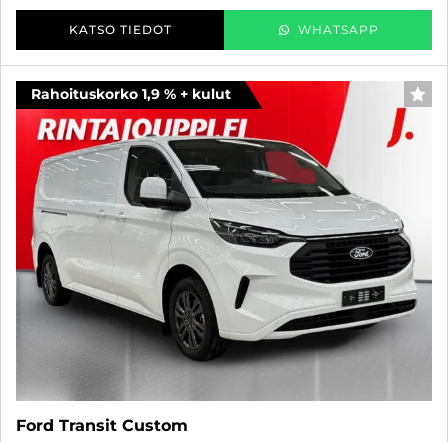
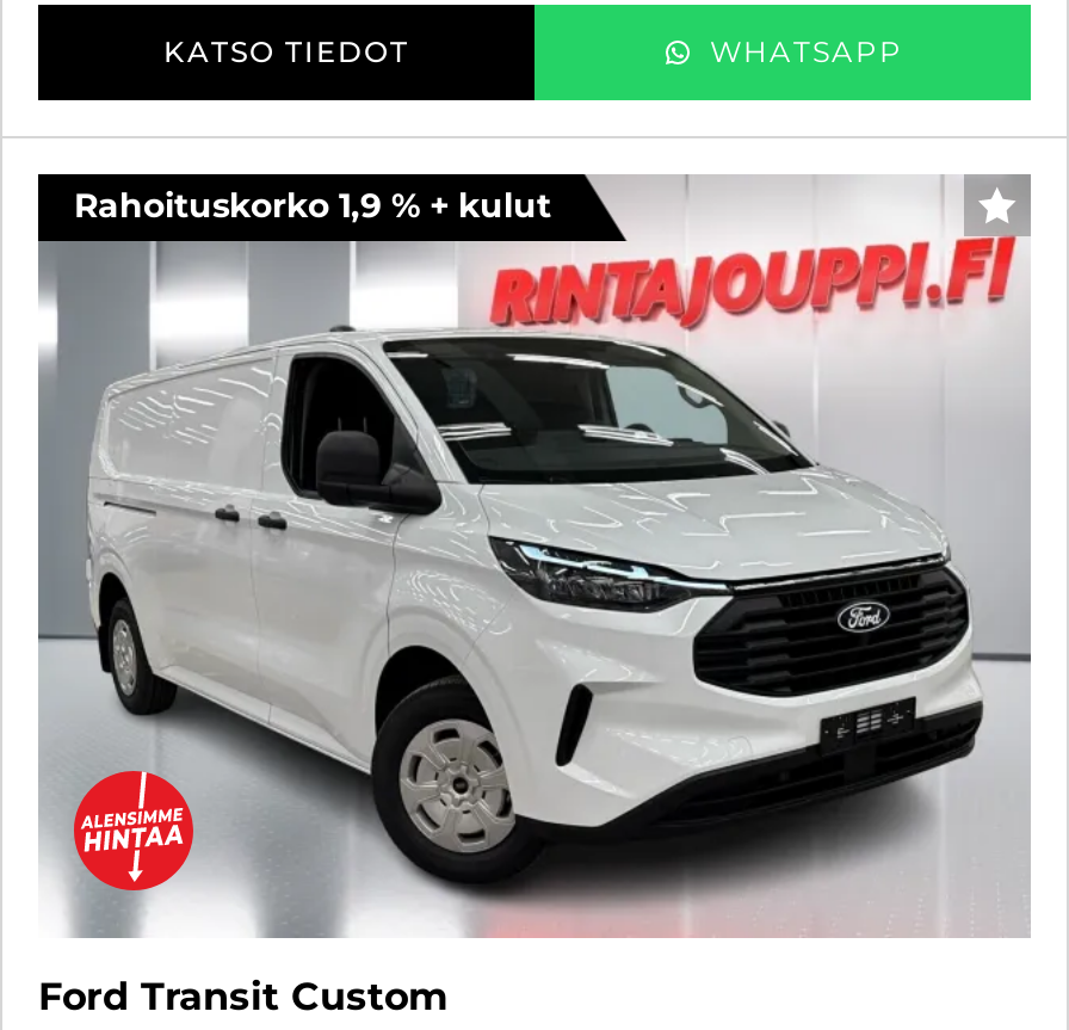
- [image]
+ [image]
